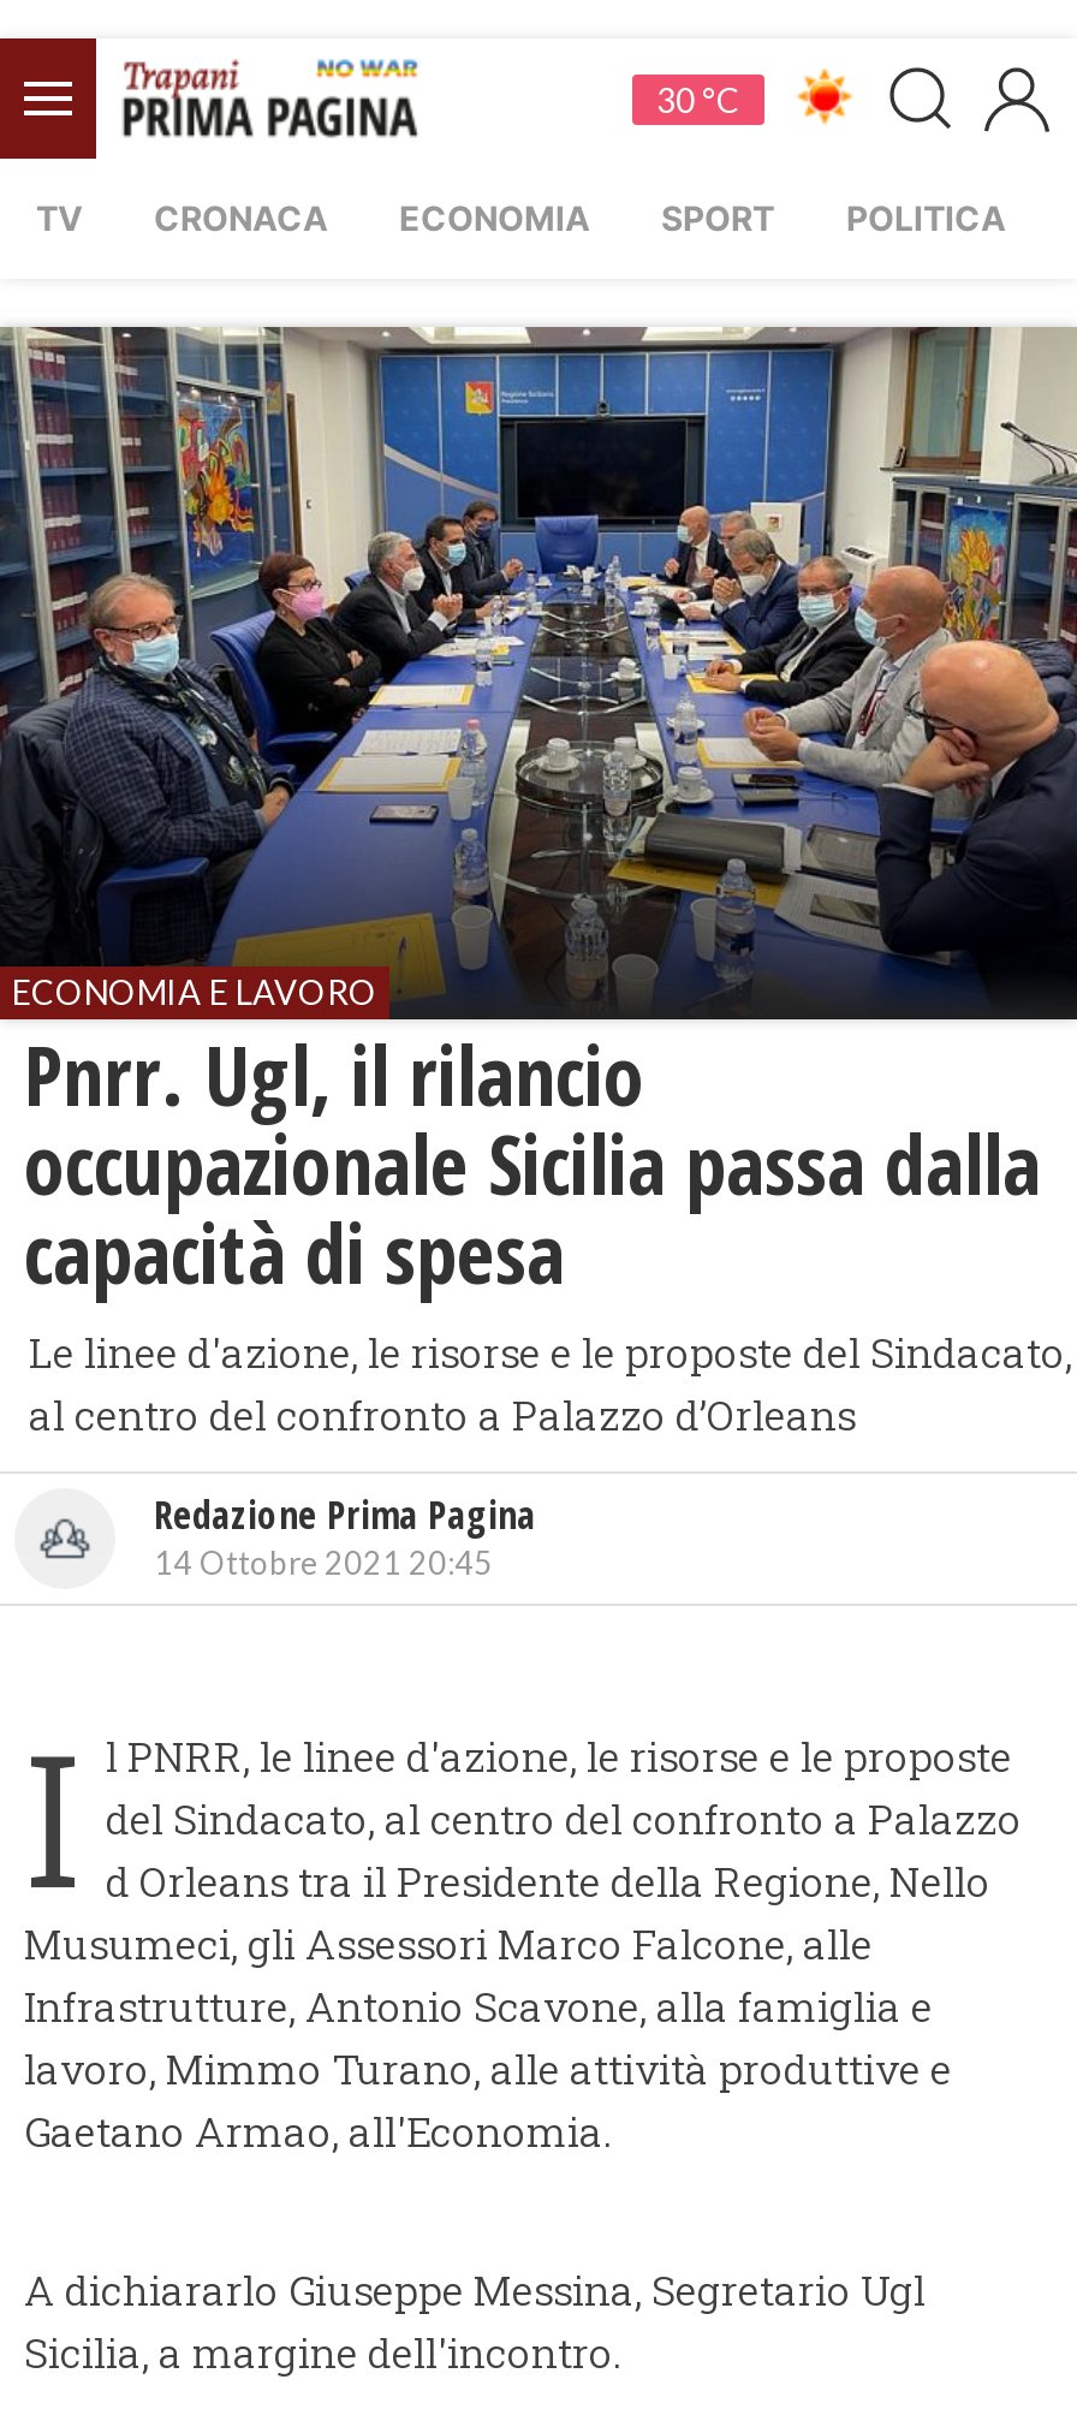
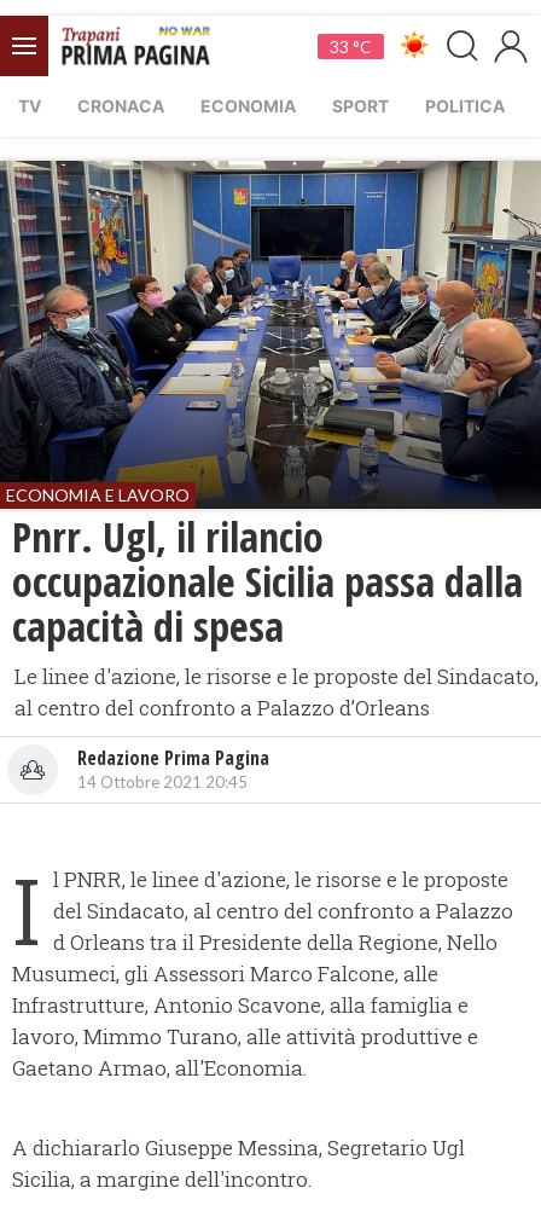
- 30 °C
+ 33 °C
